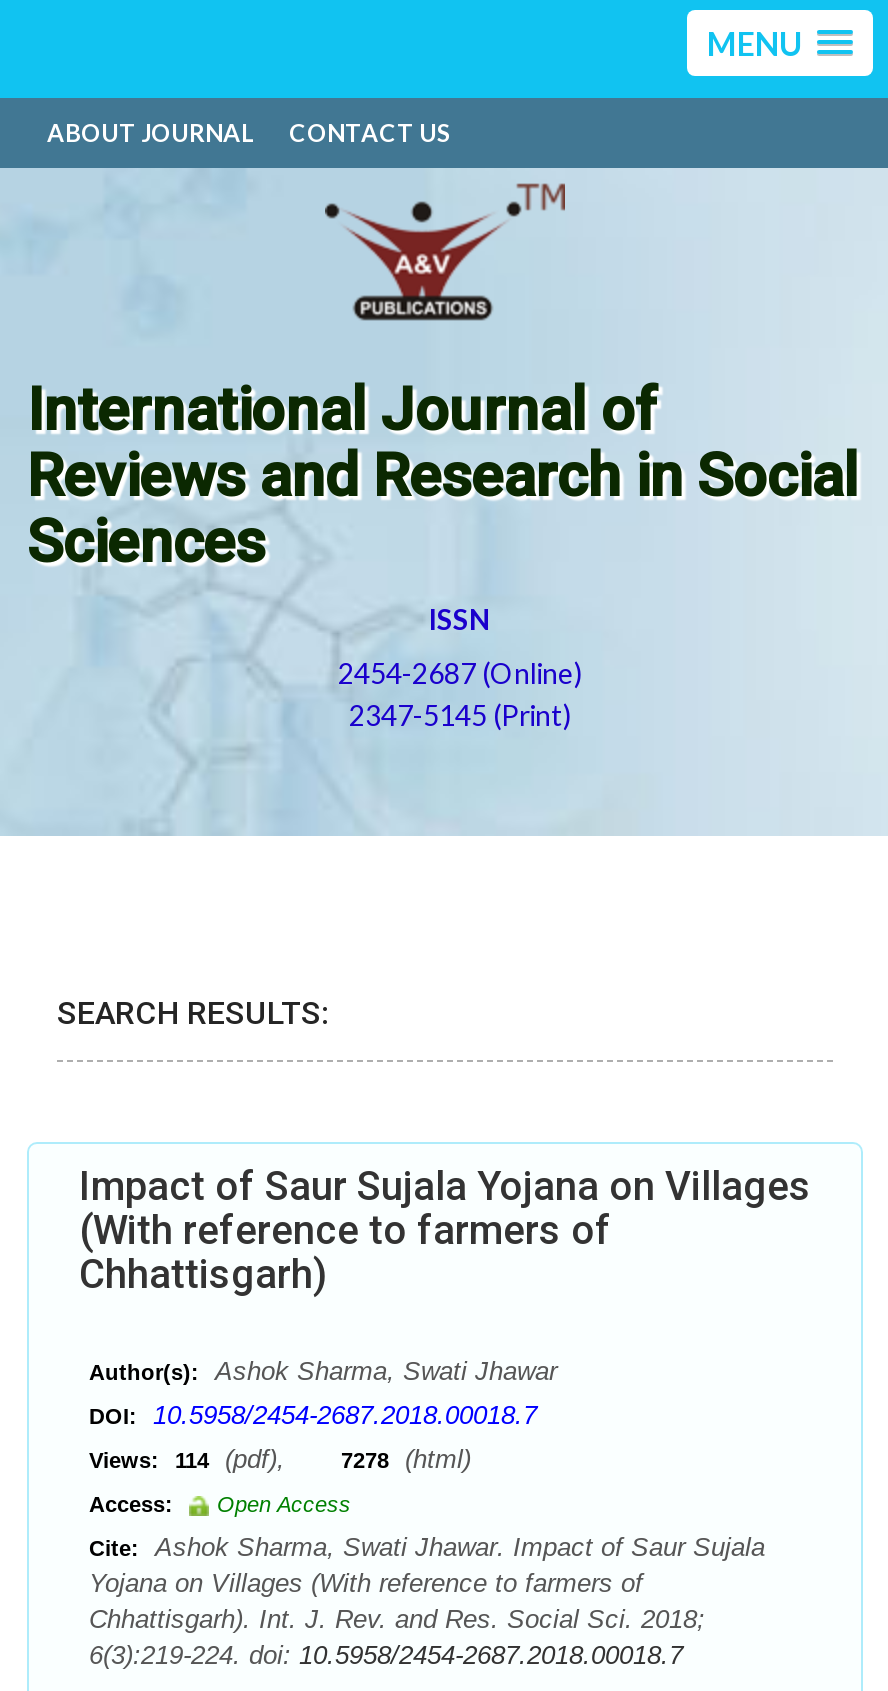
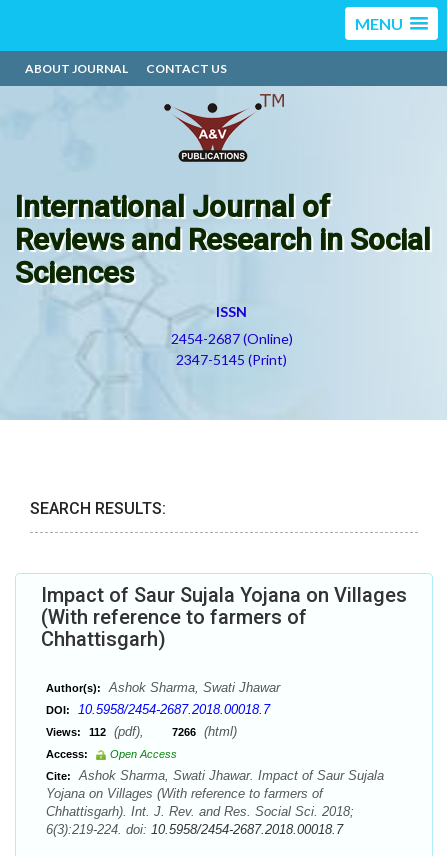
- Views: 114 (pdf), 7278 (html)
+ Views: 112 (pdf), 7266 (html)
